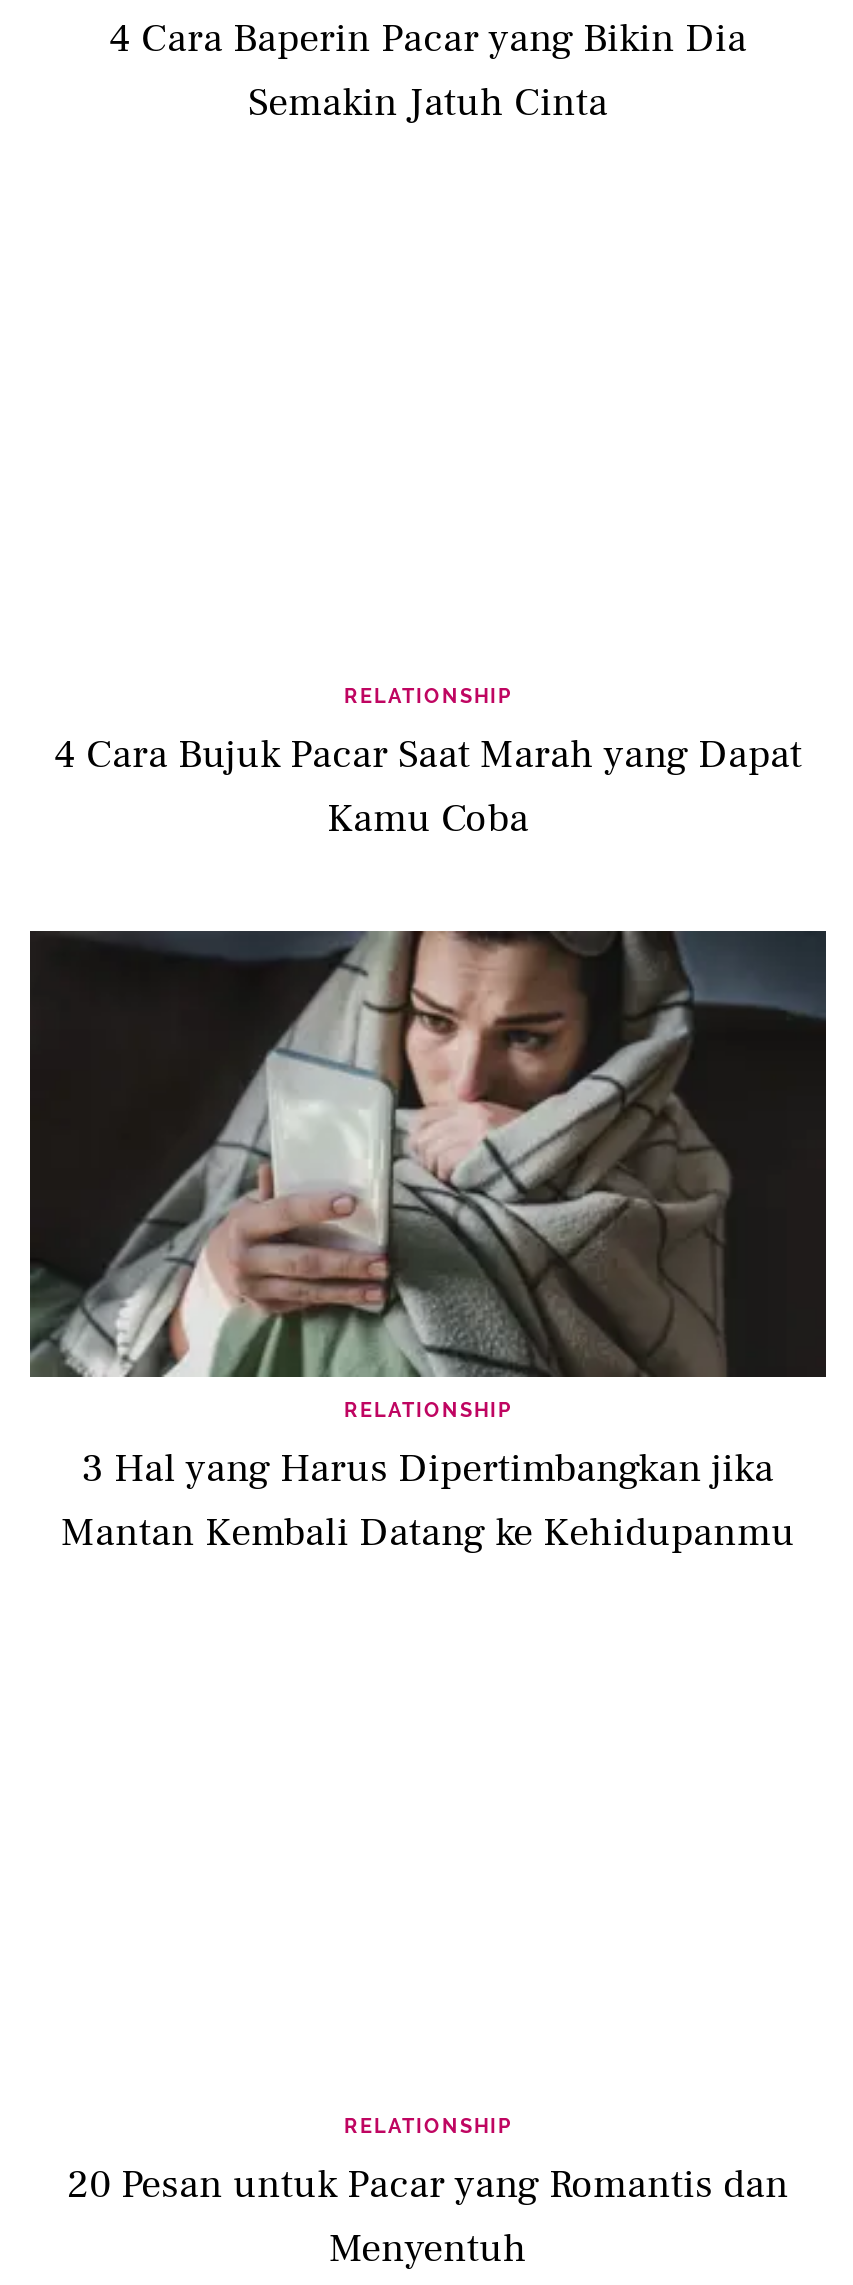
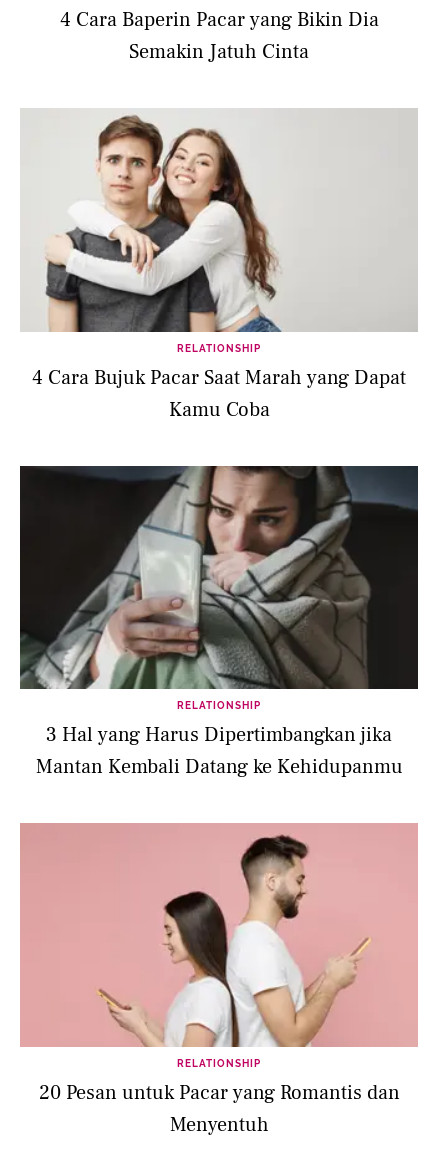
+ [image]

+ [image]
